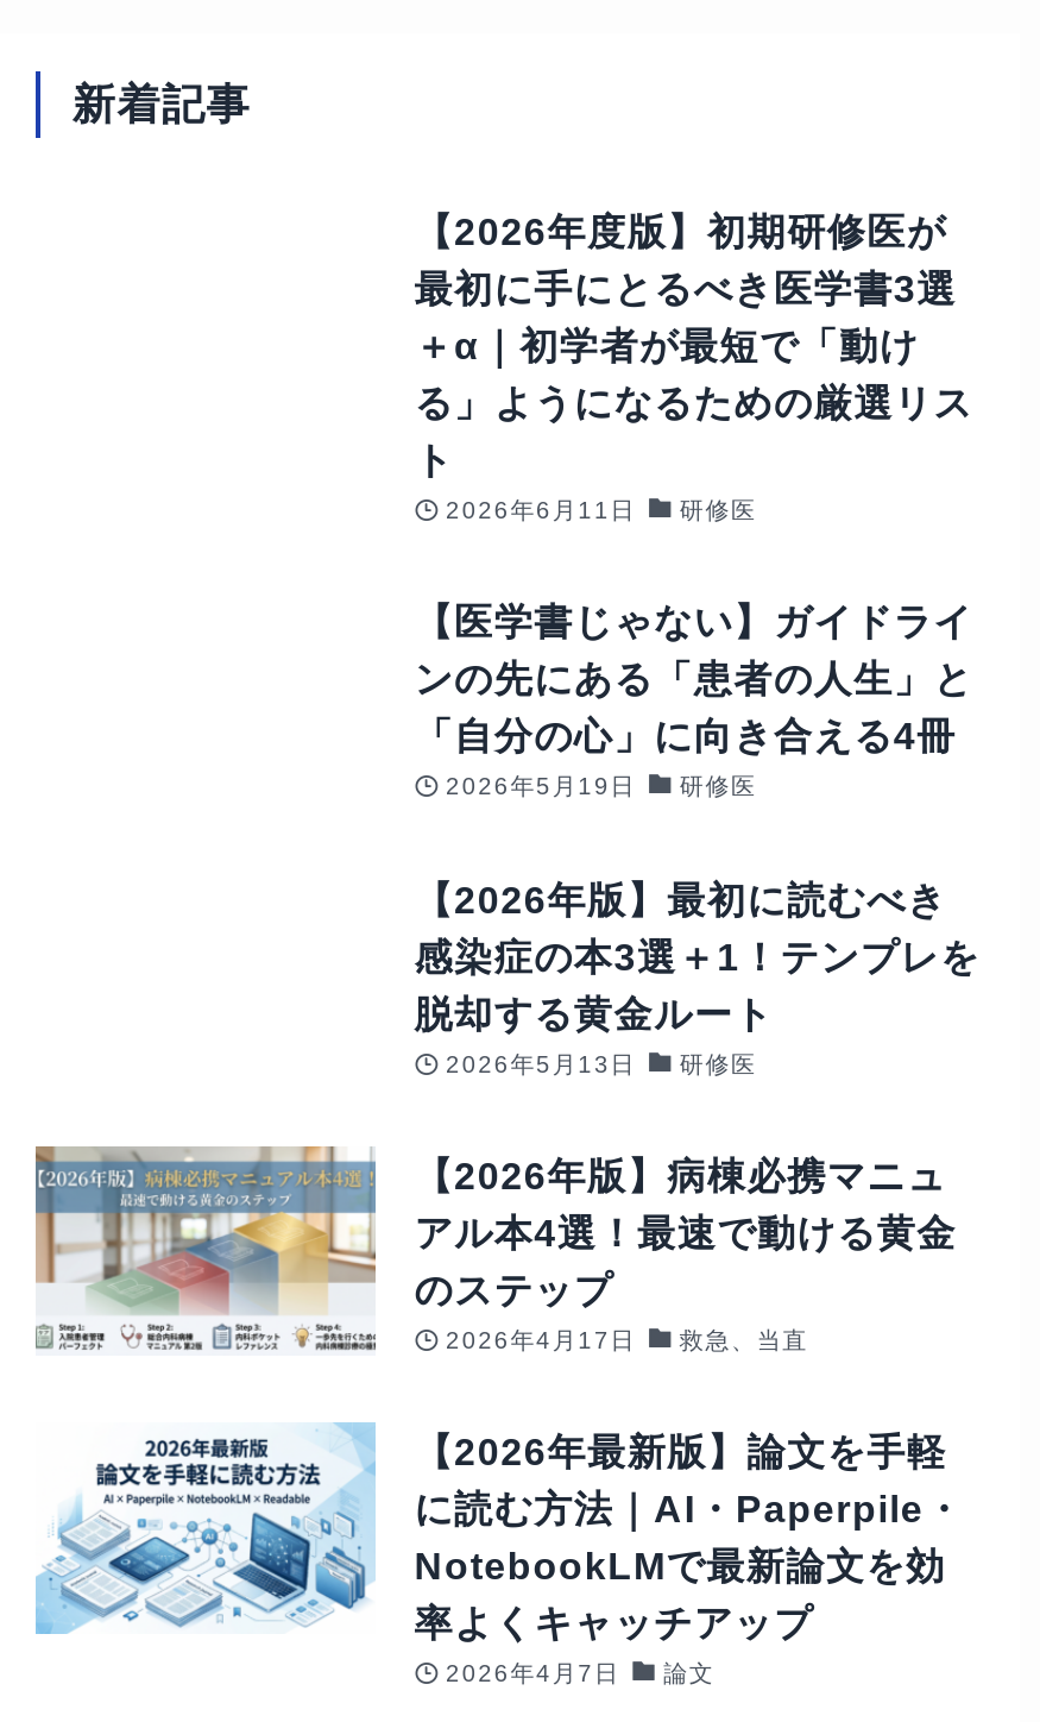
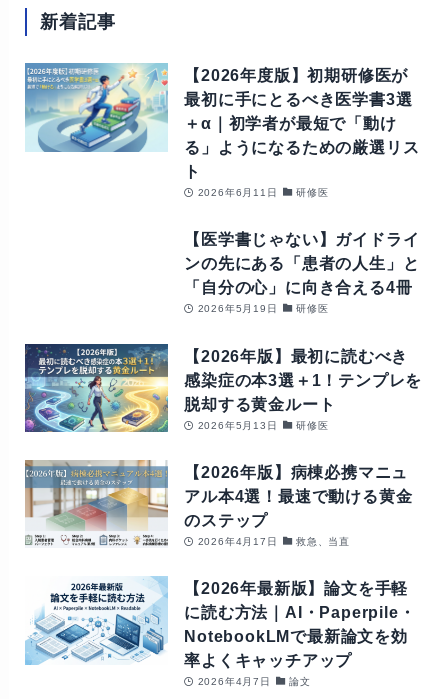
+ [image]

+ [image]
